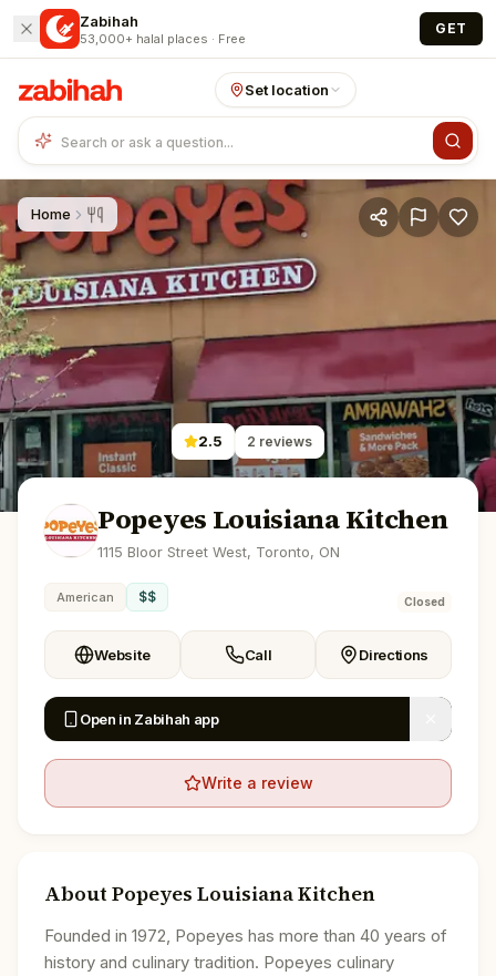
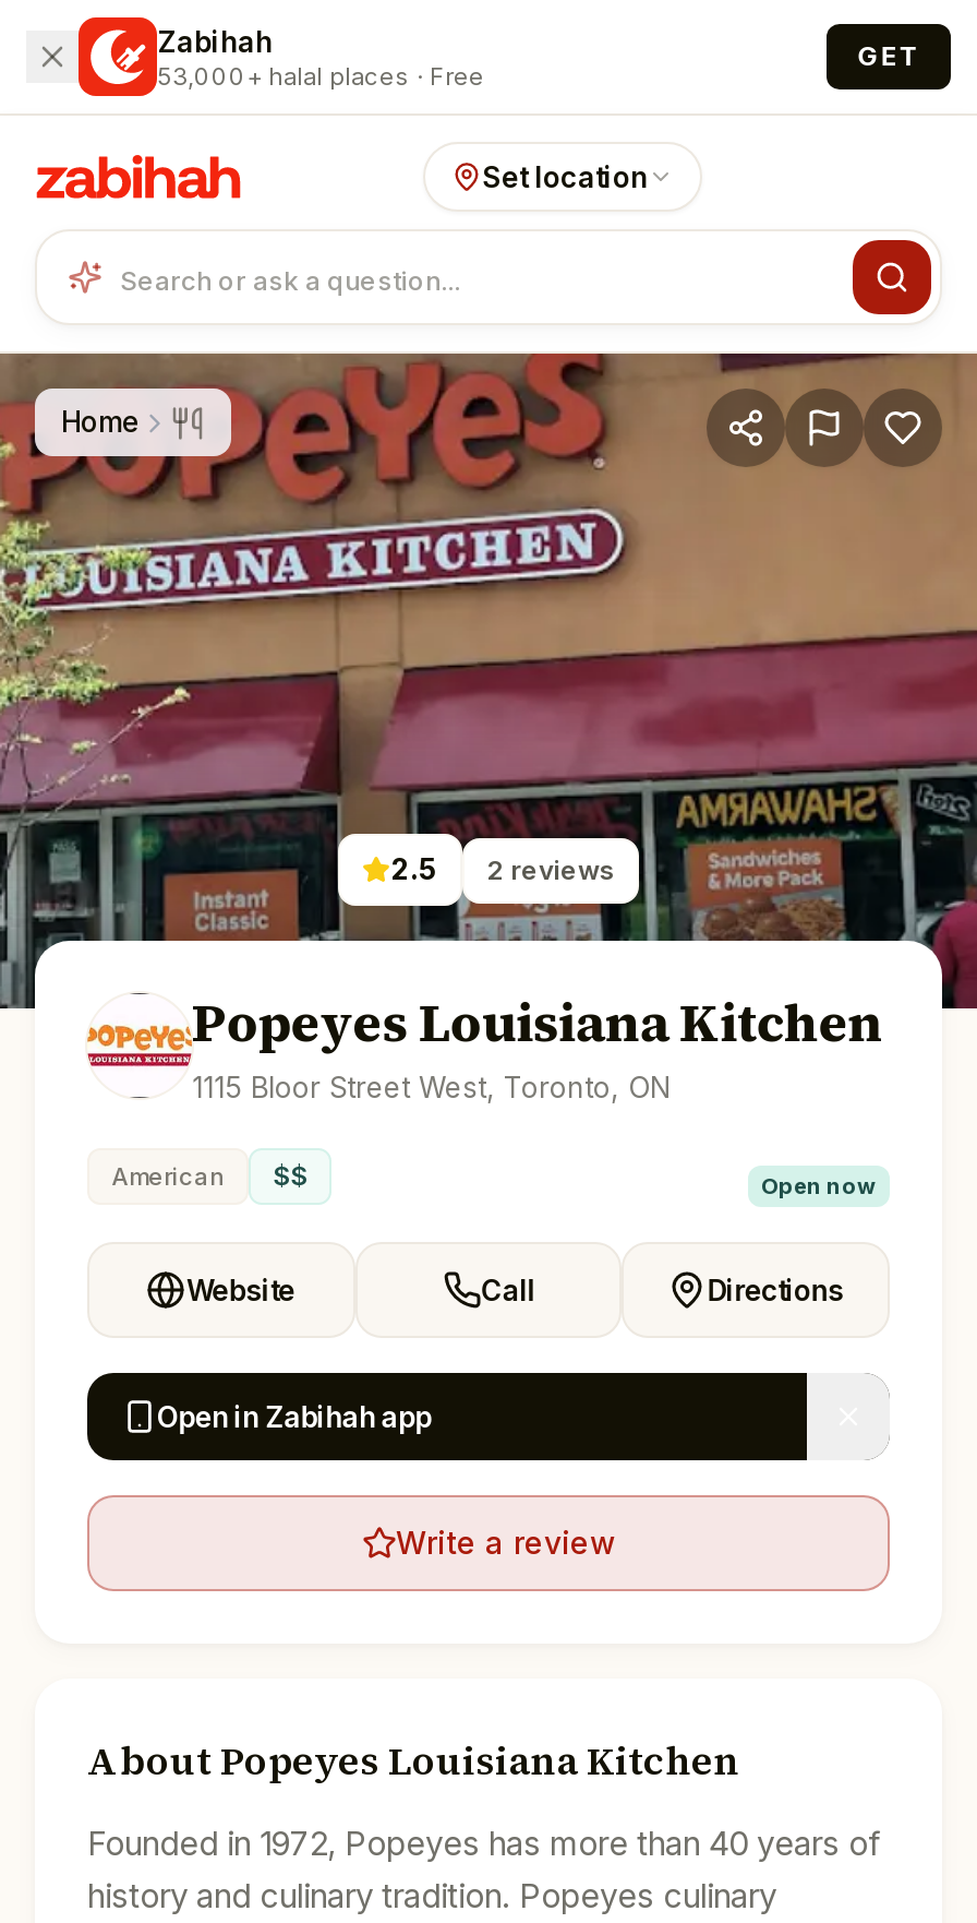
- Closed
+ Open now
